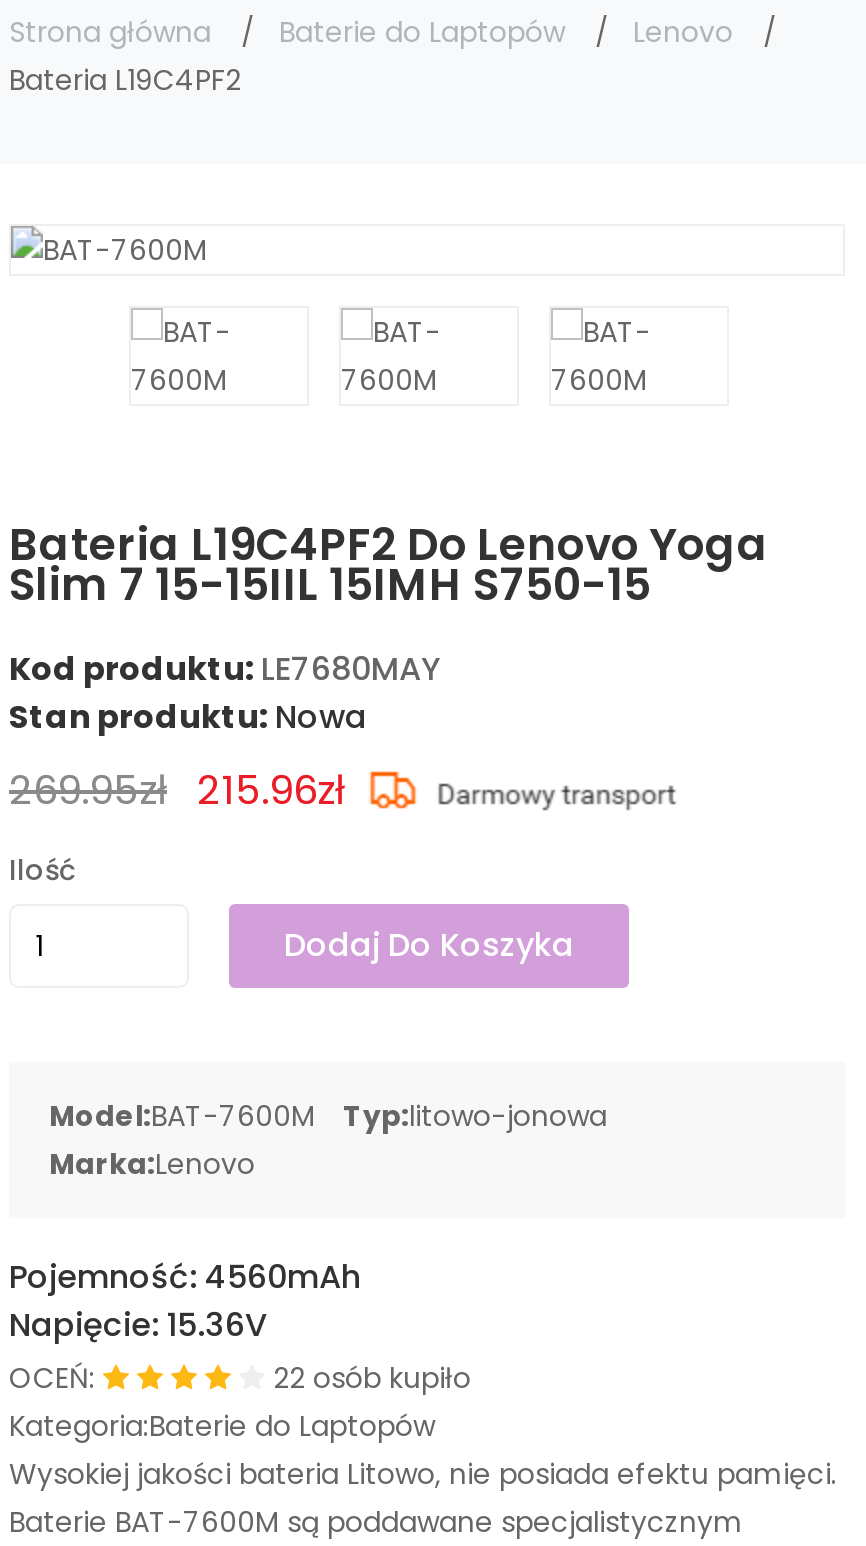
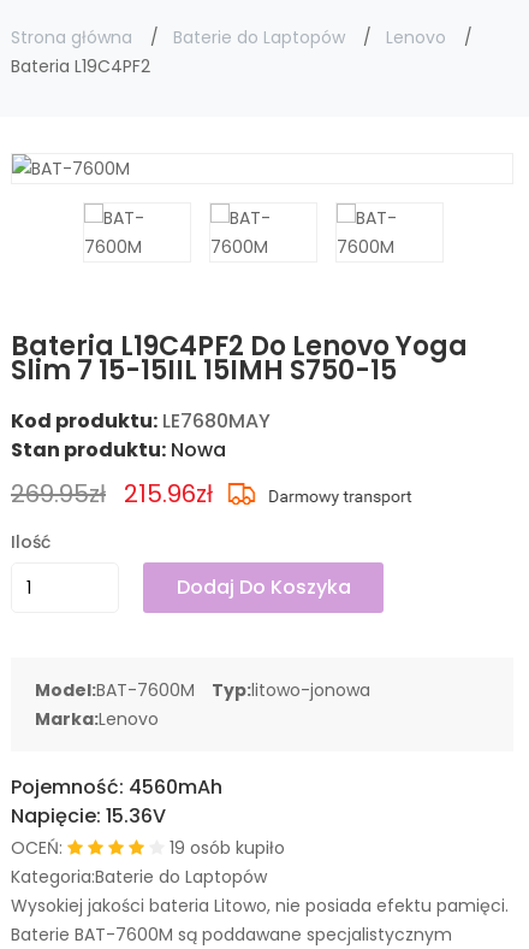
- 22 osób kupiło
+ 19 osób kupiło
